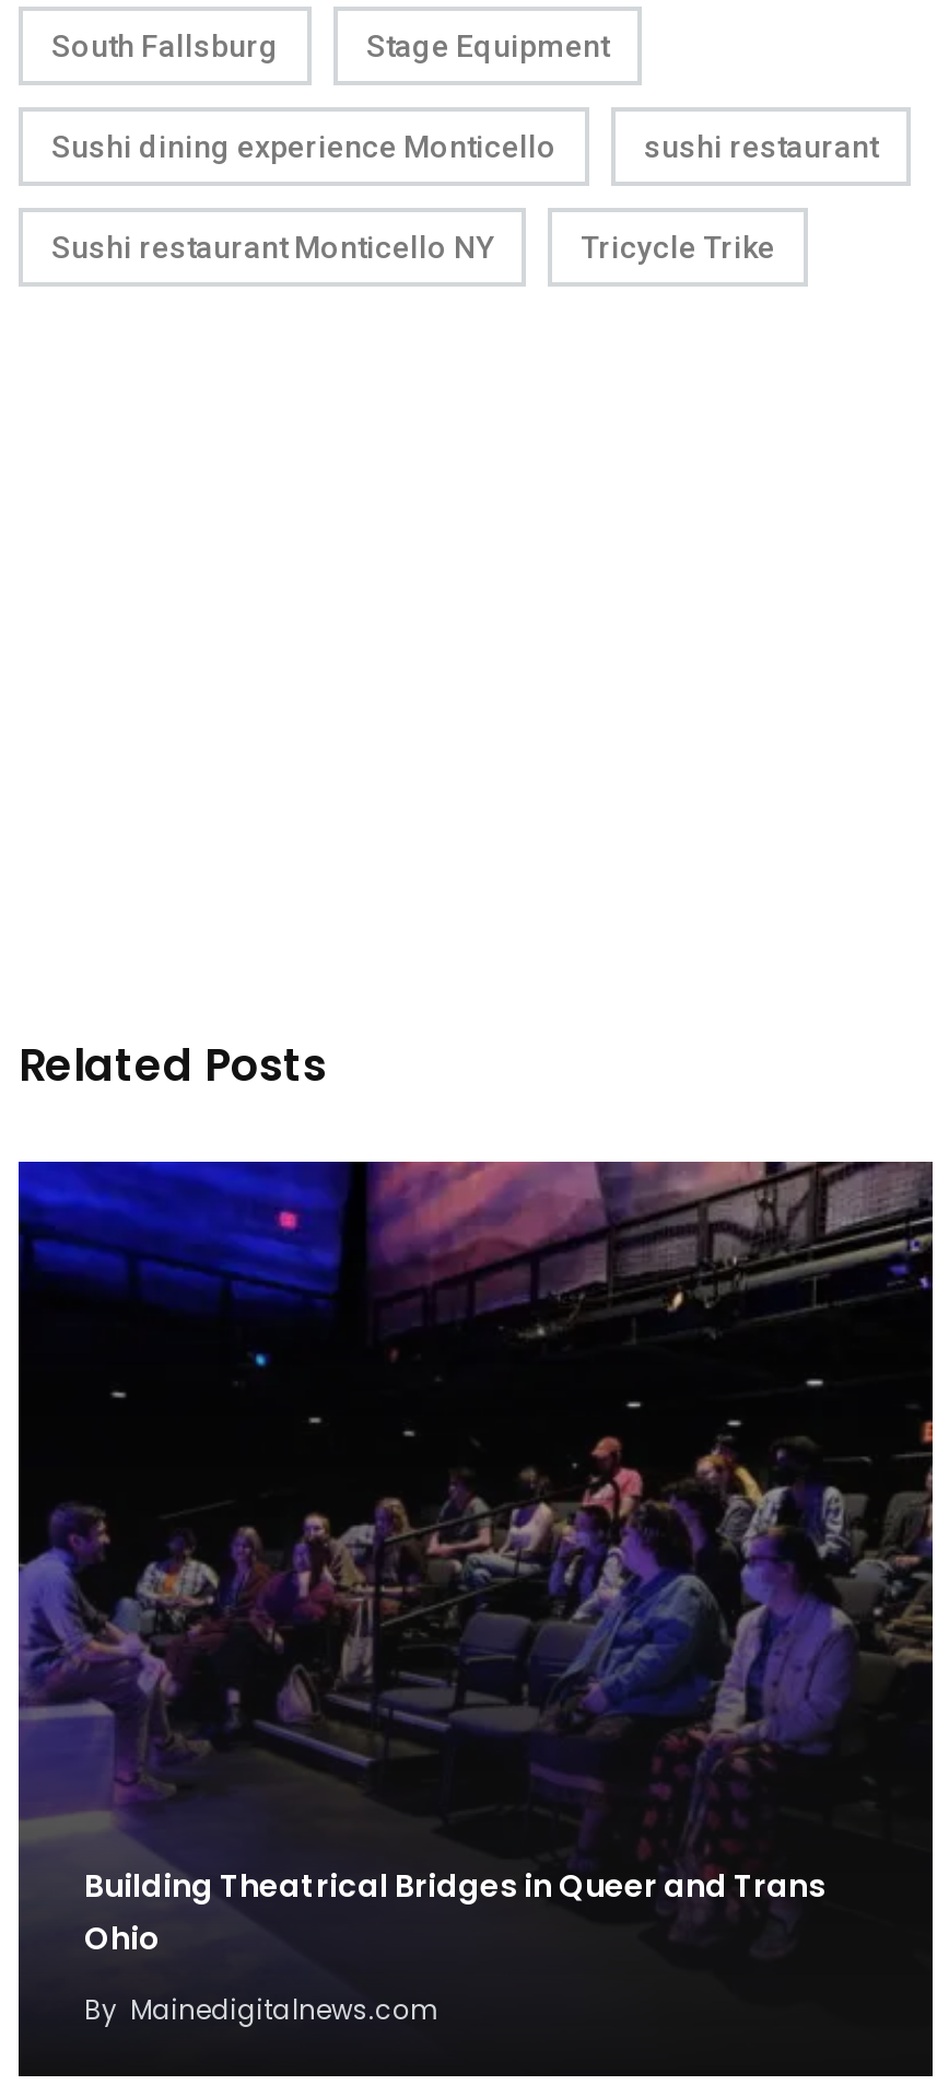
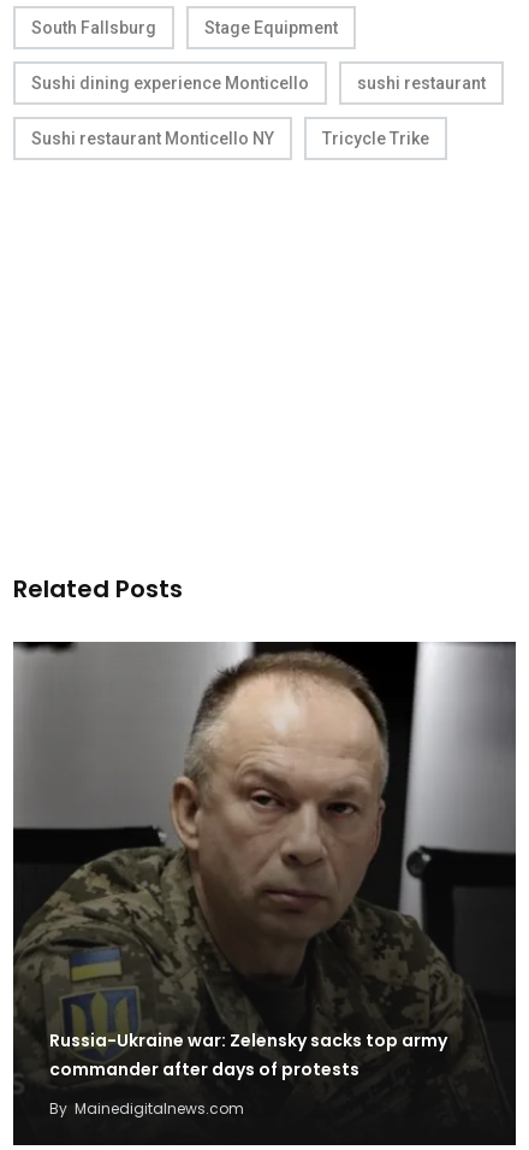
- [image]
- Building Theatrical Bridges in Queer and Trans
- Ohio
+ [image]
+ Russia-Ukraine war: Zelensky sacks top army
+ commander after days of protests
